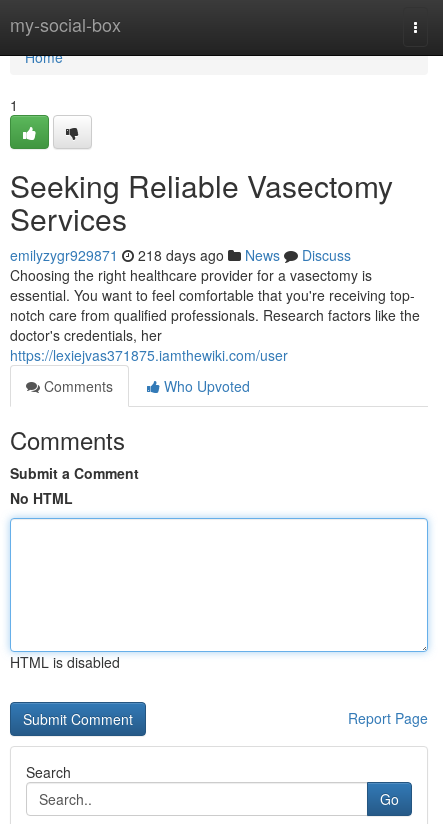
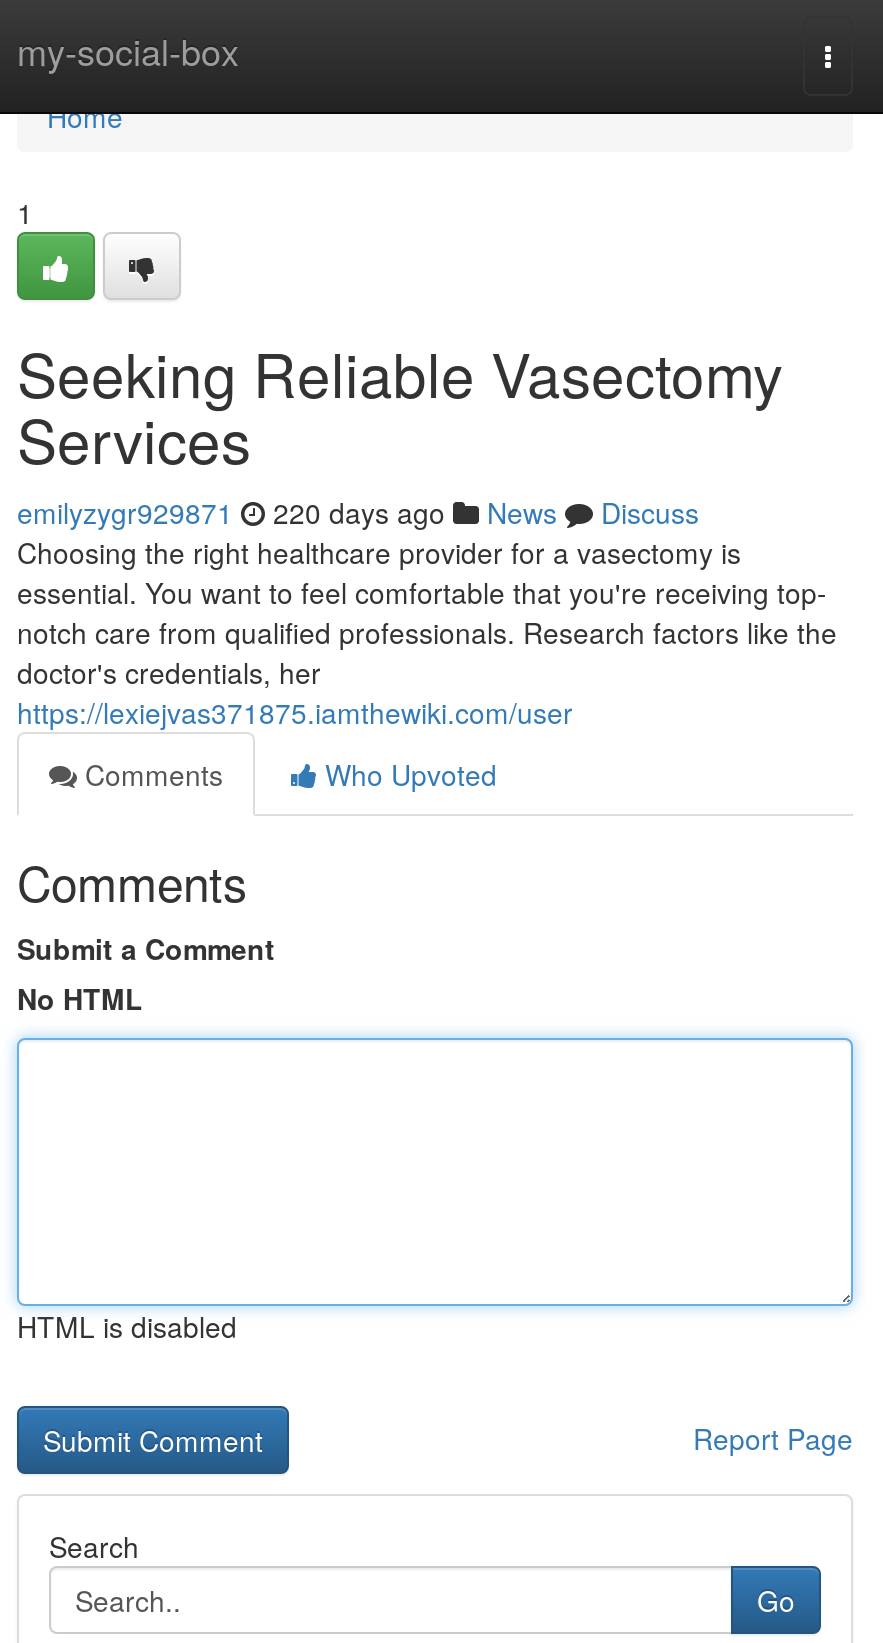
- emilyzygr929871 218 days ago News Discuss
+ emilyzygr929871 220 days ago News Discuss
